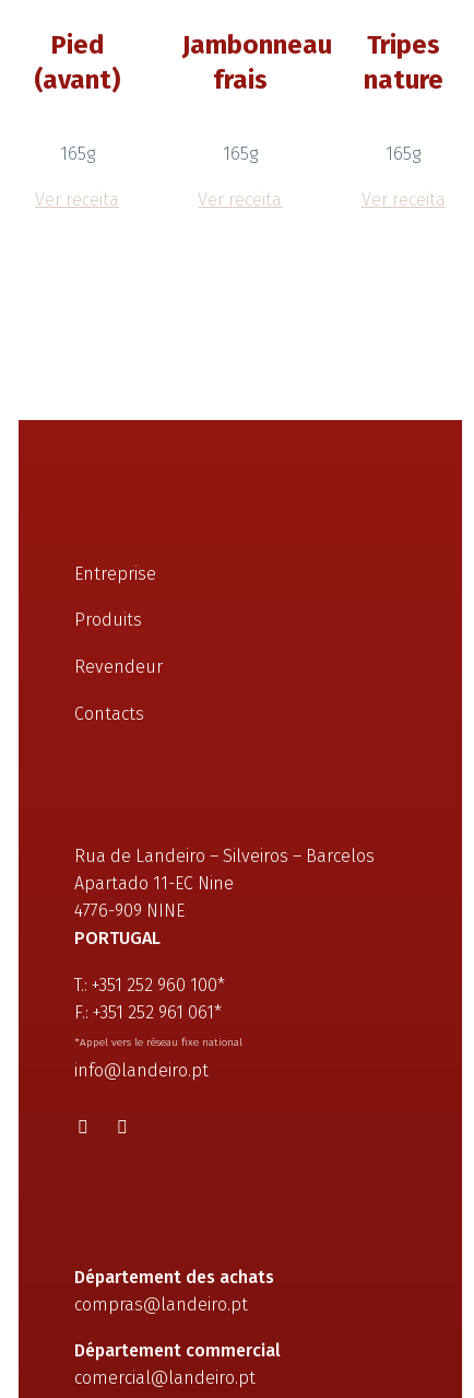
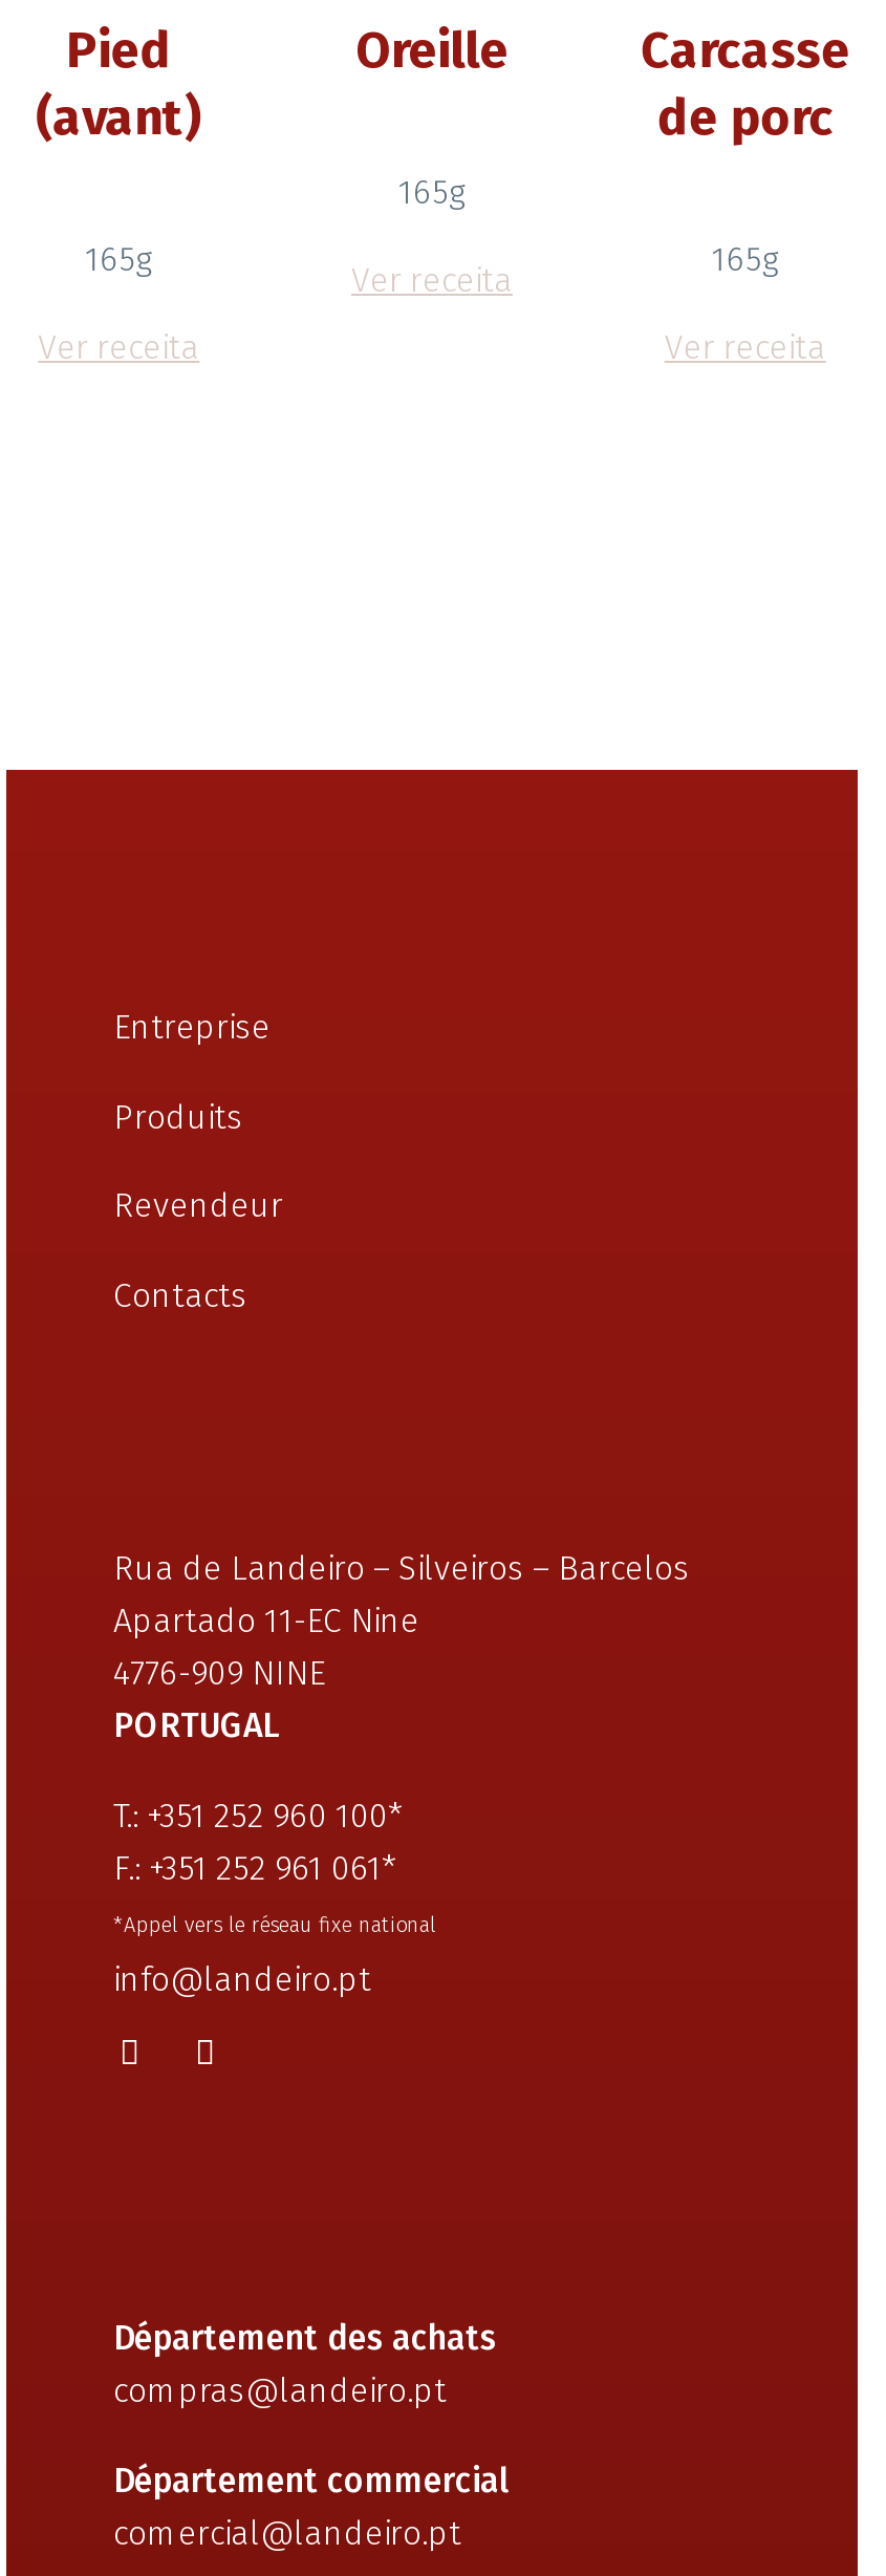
- Jambonneau
- frais
+ Oreille

- Tripes
- nature
+ Carcasse
+ de porc
